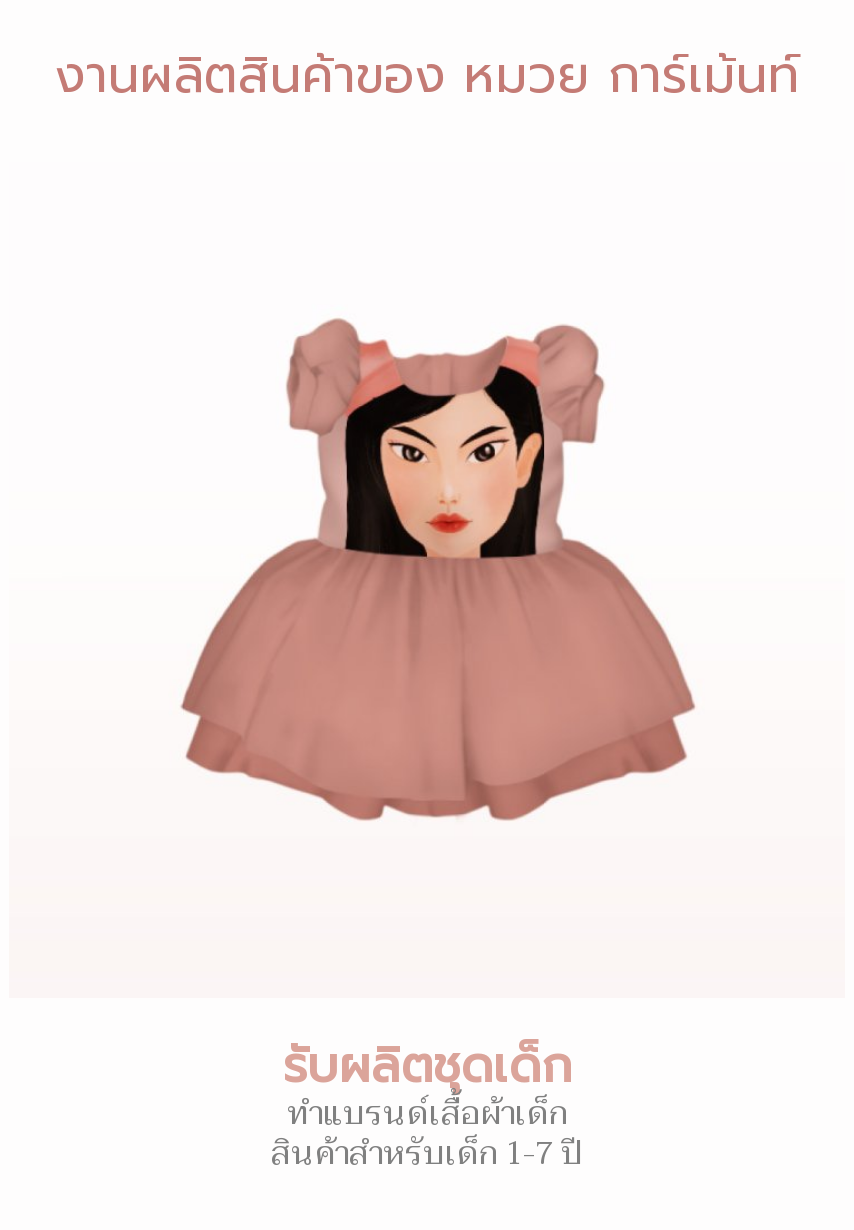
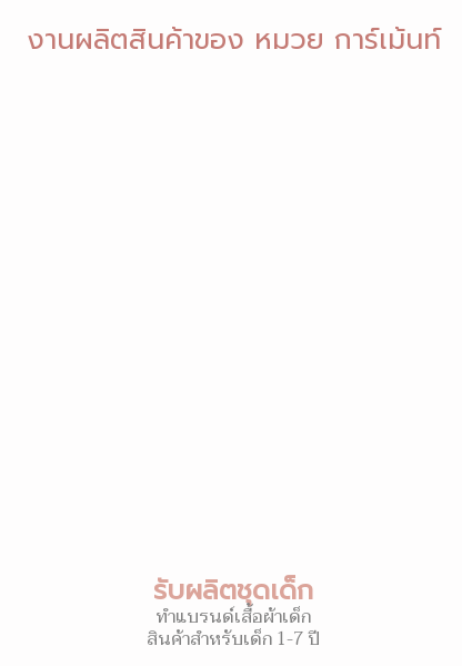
- [image]
